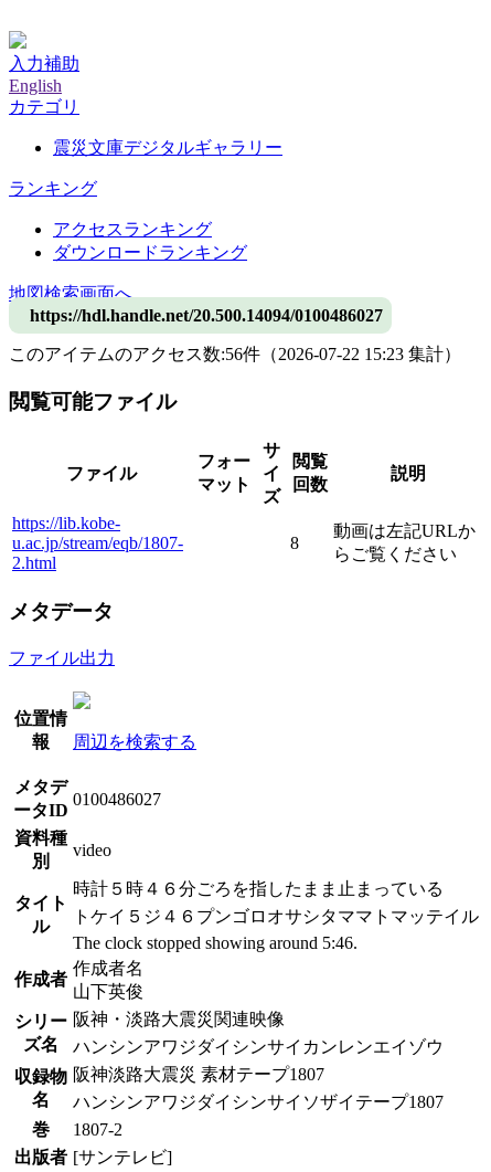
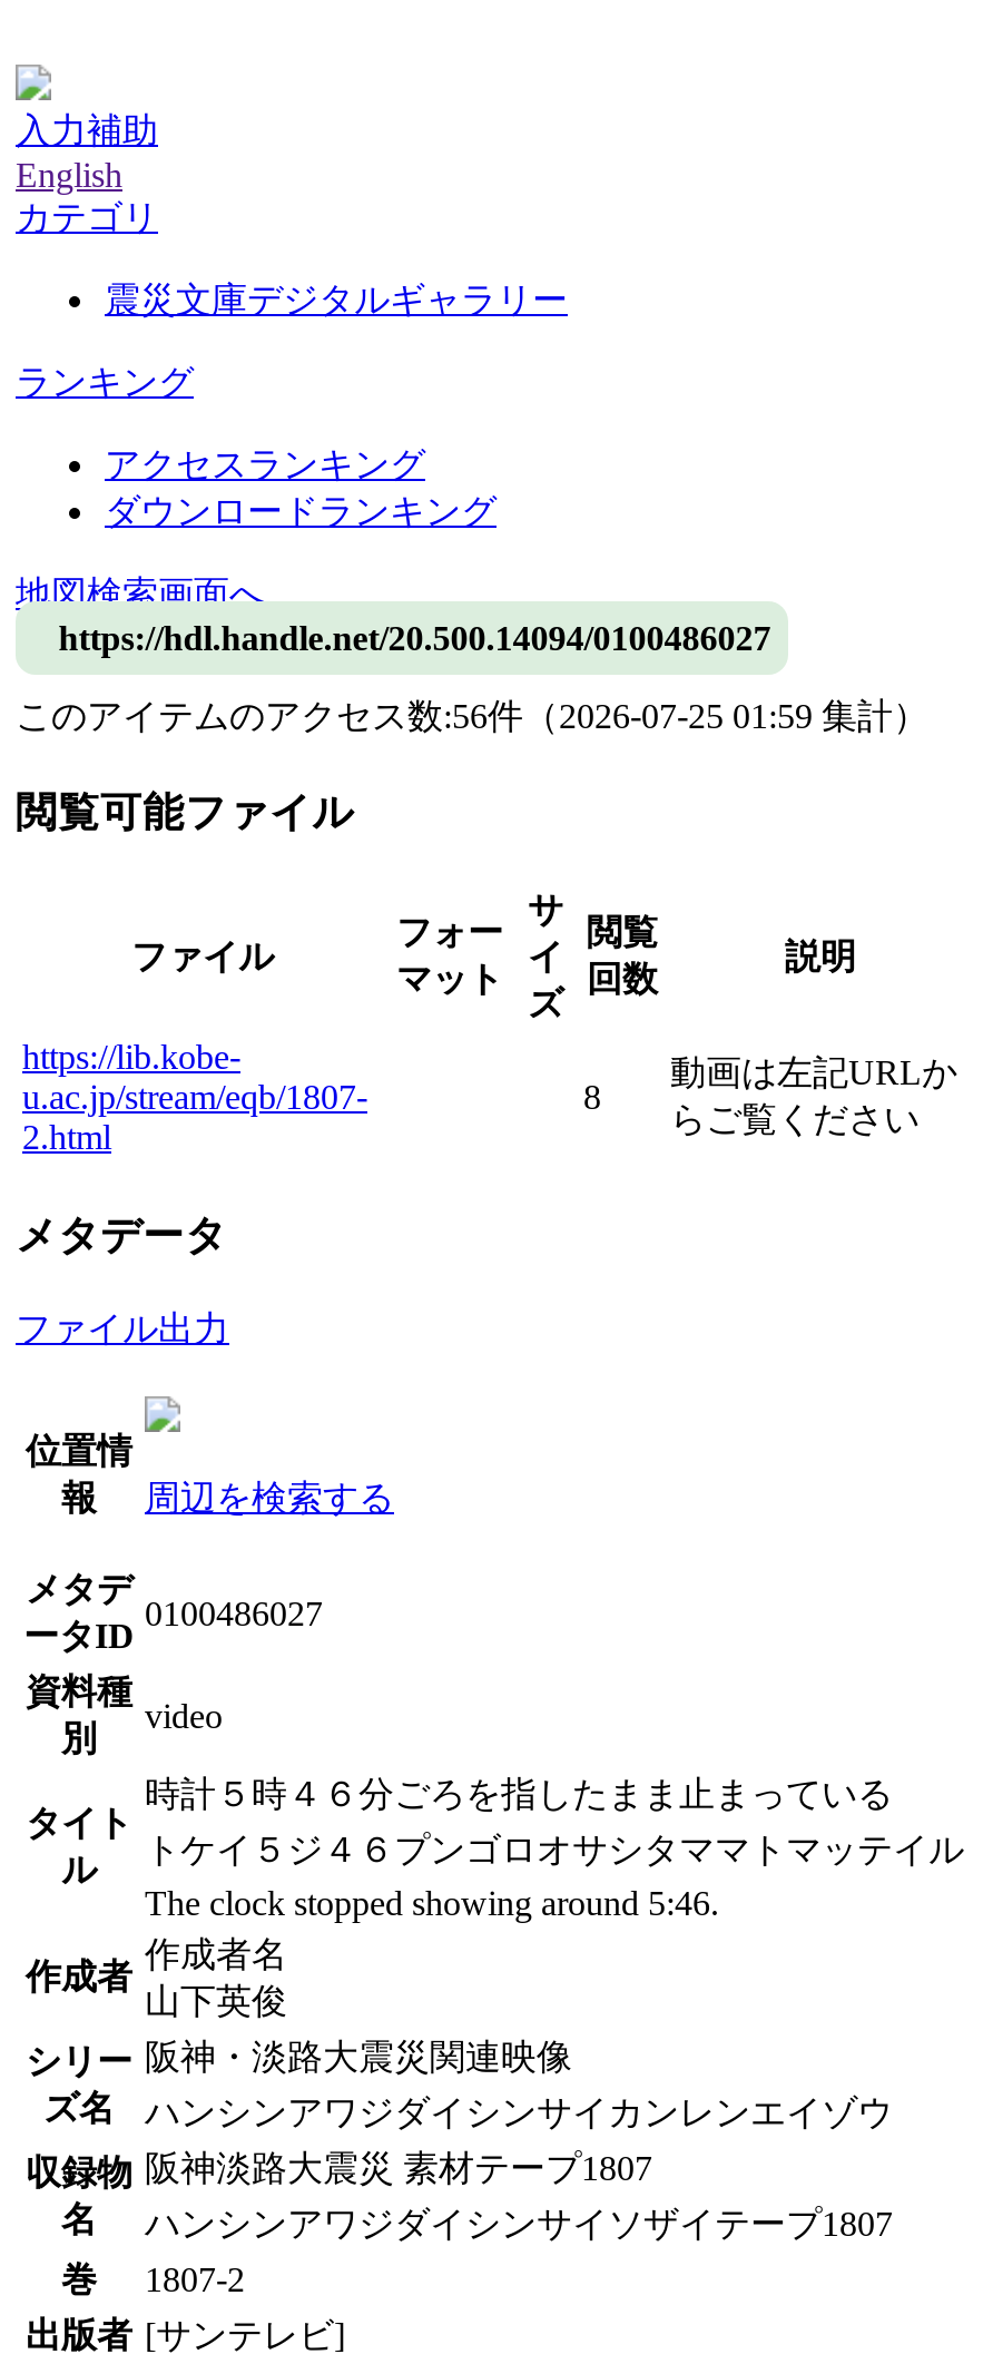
- このアイテムのアクセス数:56件（2026-07-22 15:23 集計）
+ このアイテムのアクセス数:56件（2026-07-25 01:59 集計）
